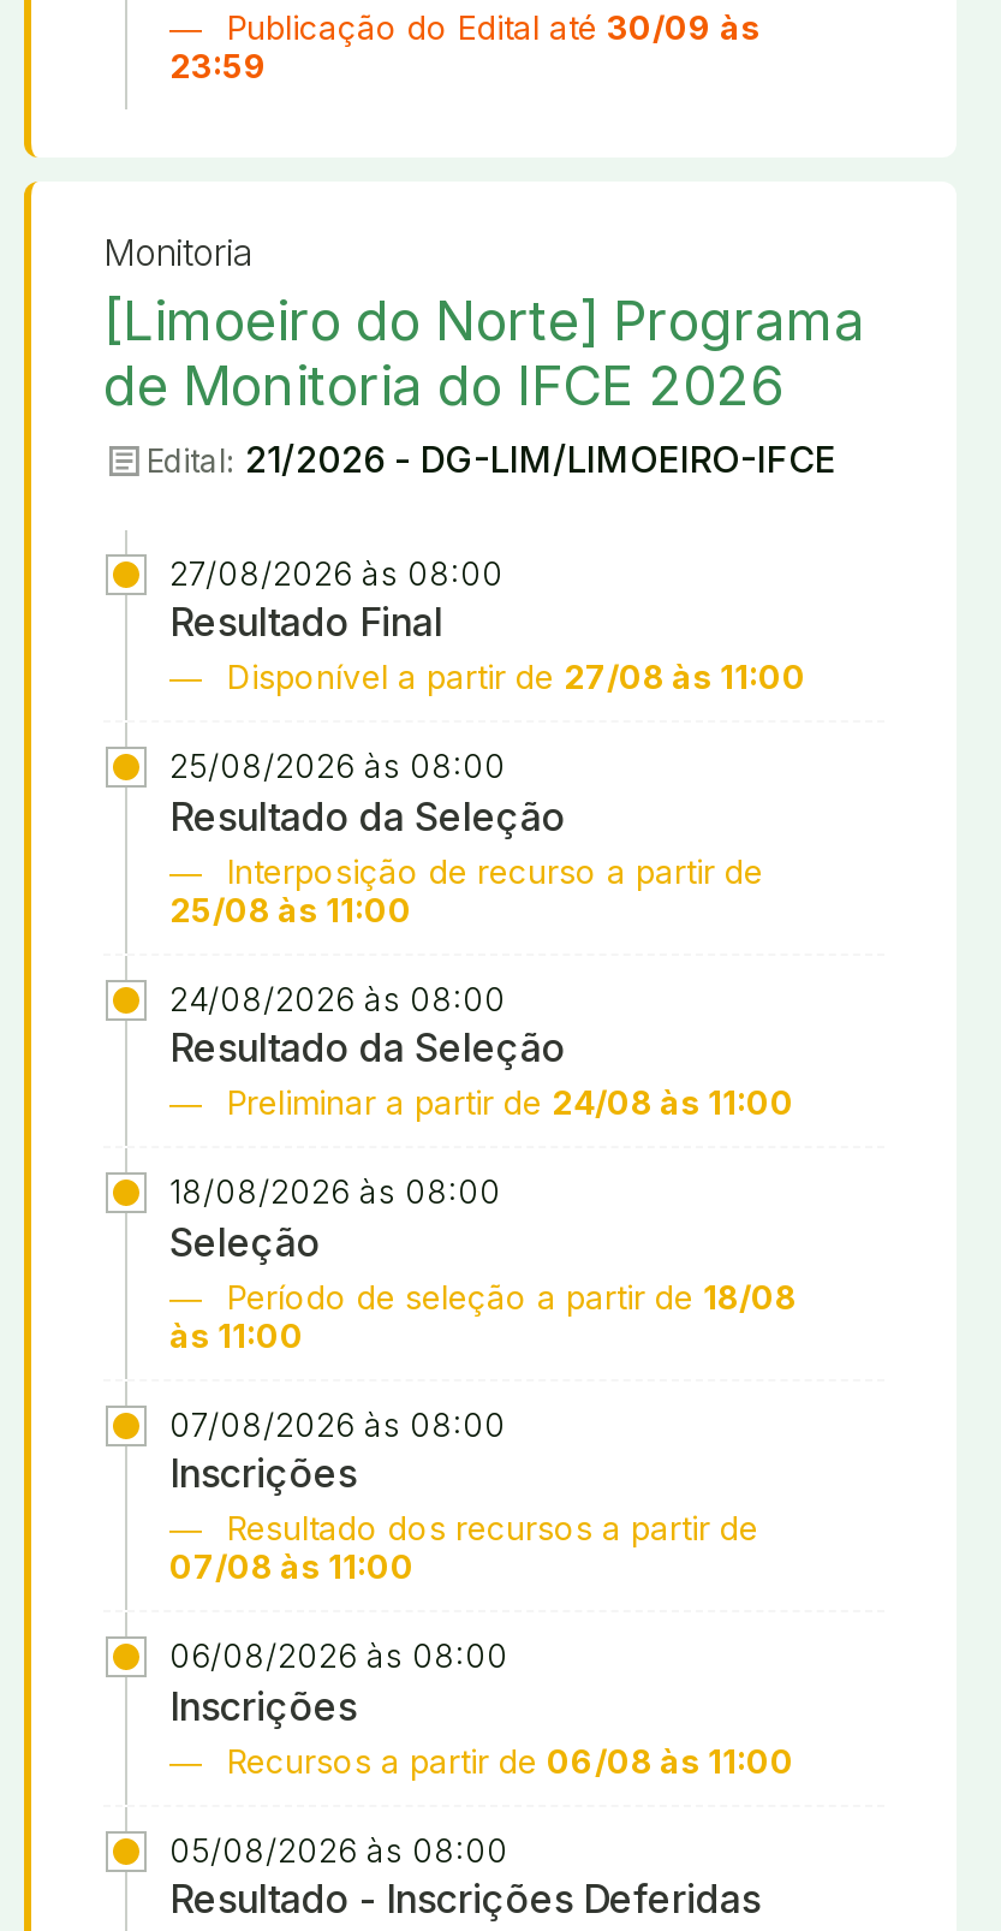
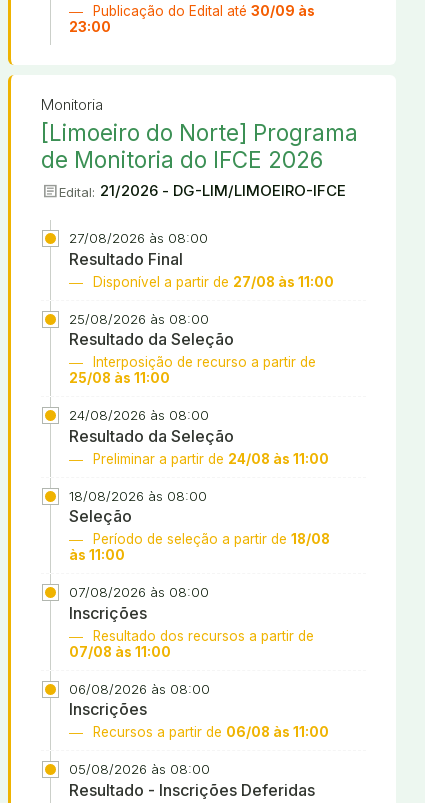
- 23:59
+ 23:00
